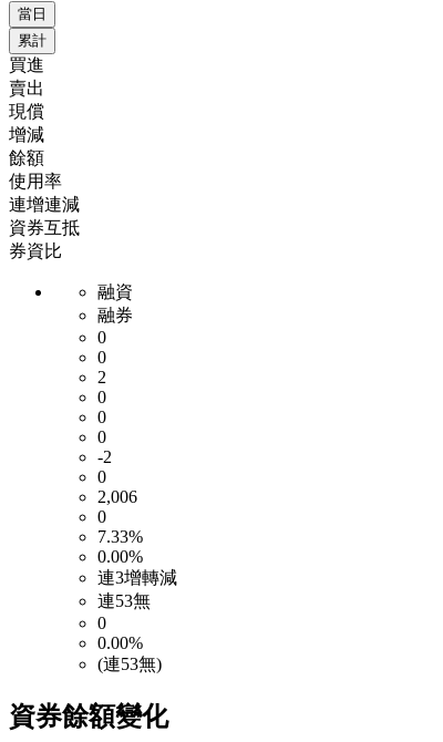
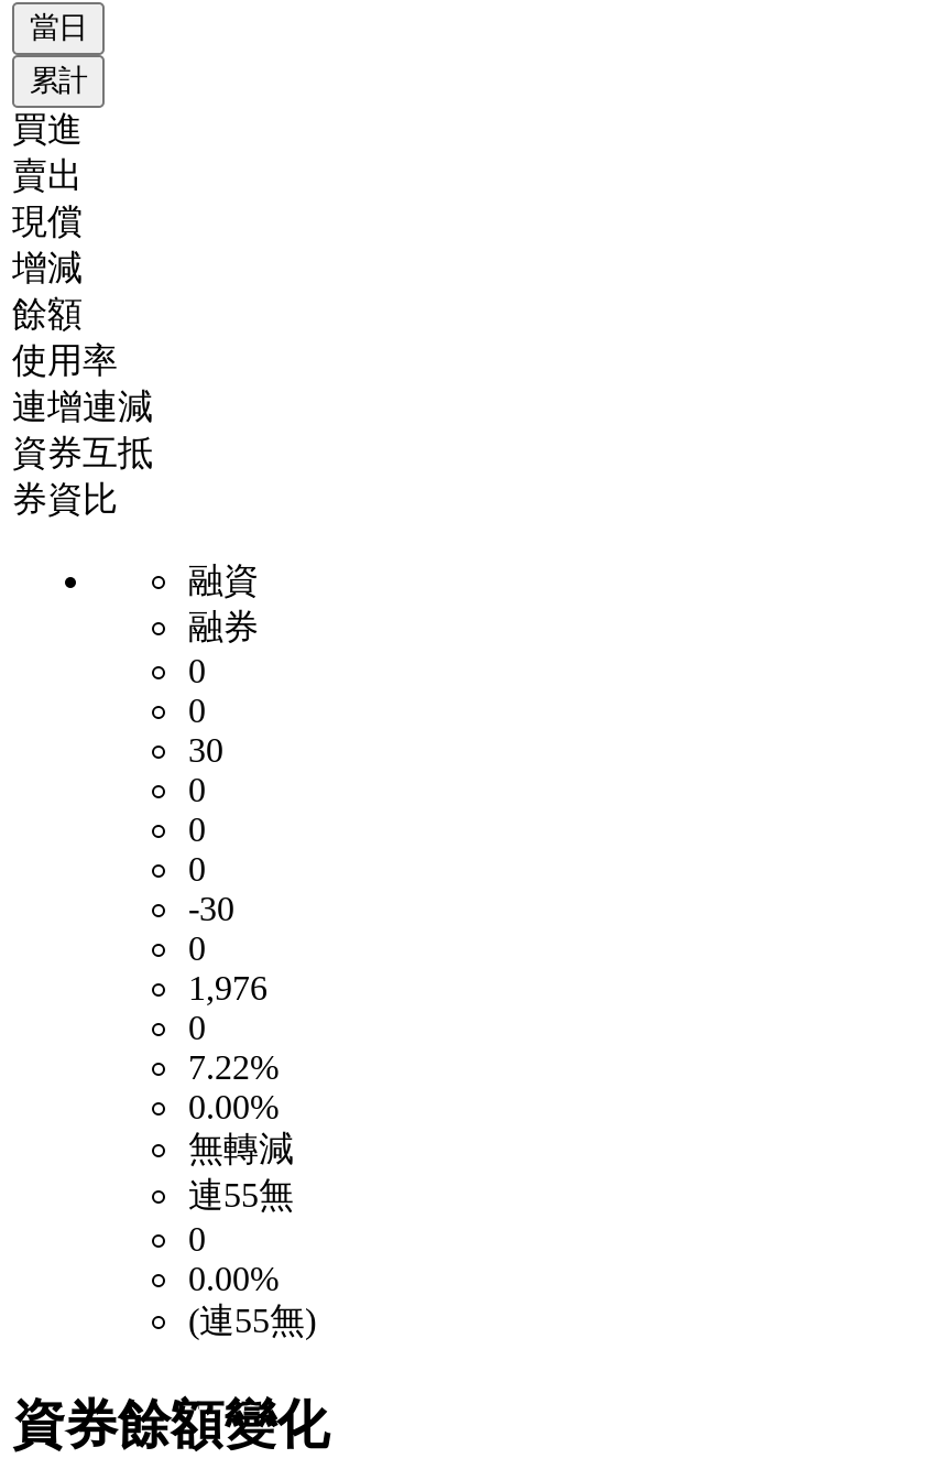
- 2
+ 30

- -2
+ -30

- 2,006
+ 1,976

- 7.33%
+ 7.22%

- 連3增轉減
- 連53無
+ 無轉減
+ 連55無

- (連53無)
+ (連55無)
